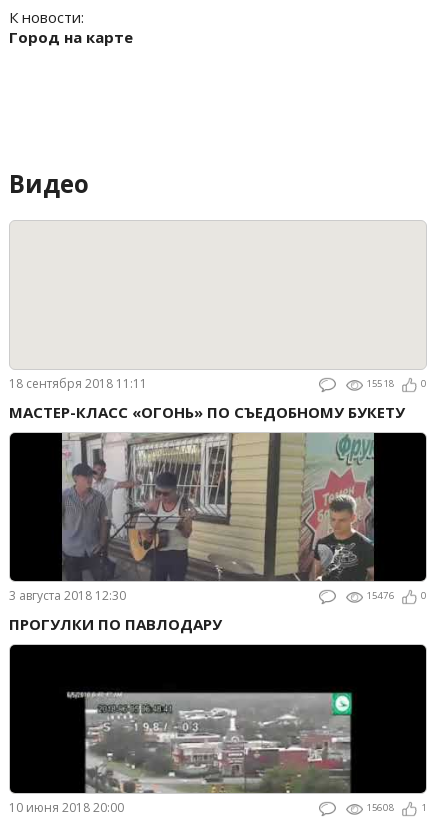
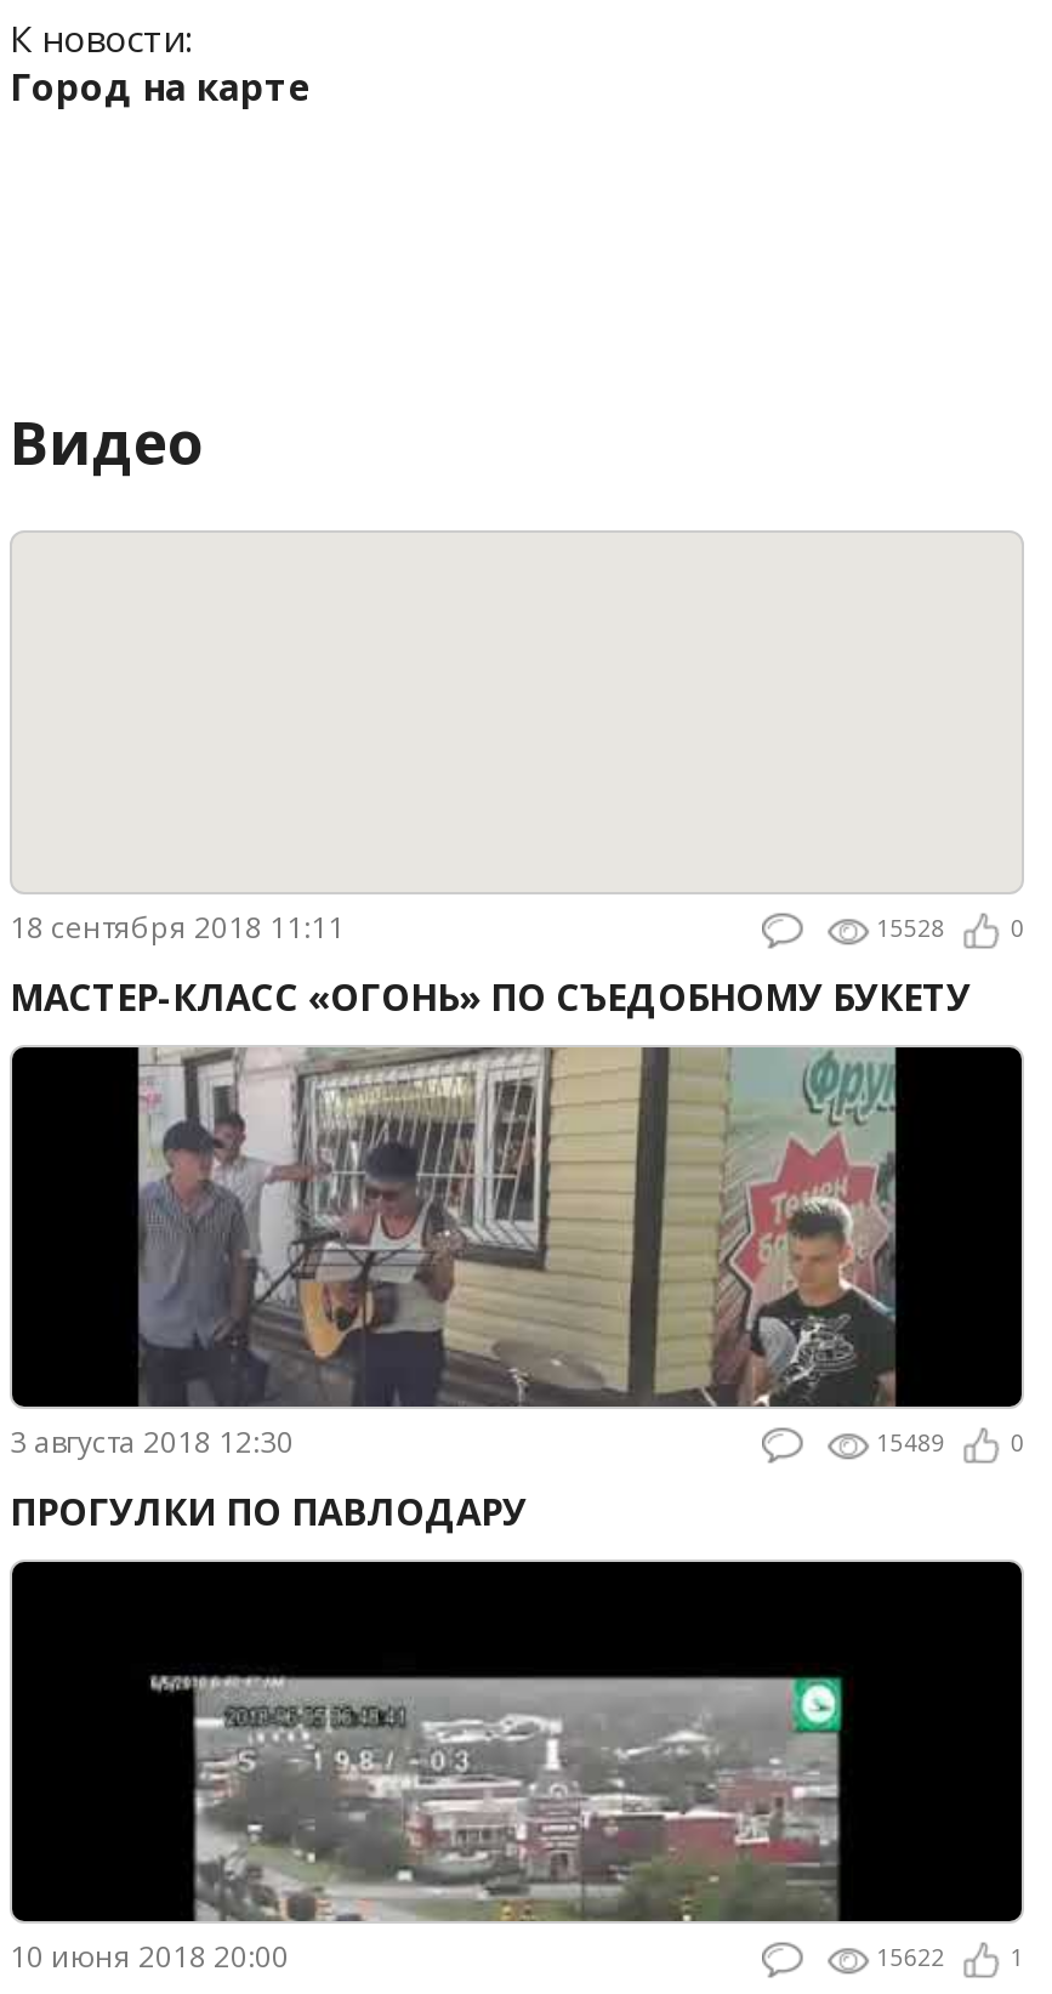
- 15518 0
+ 15528 0

- 15476 0
+ 15489 0

- 15608 1
+ 15622 1
